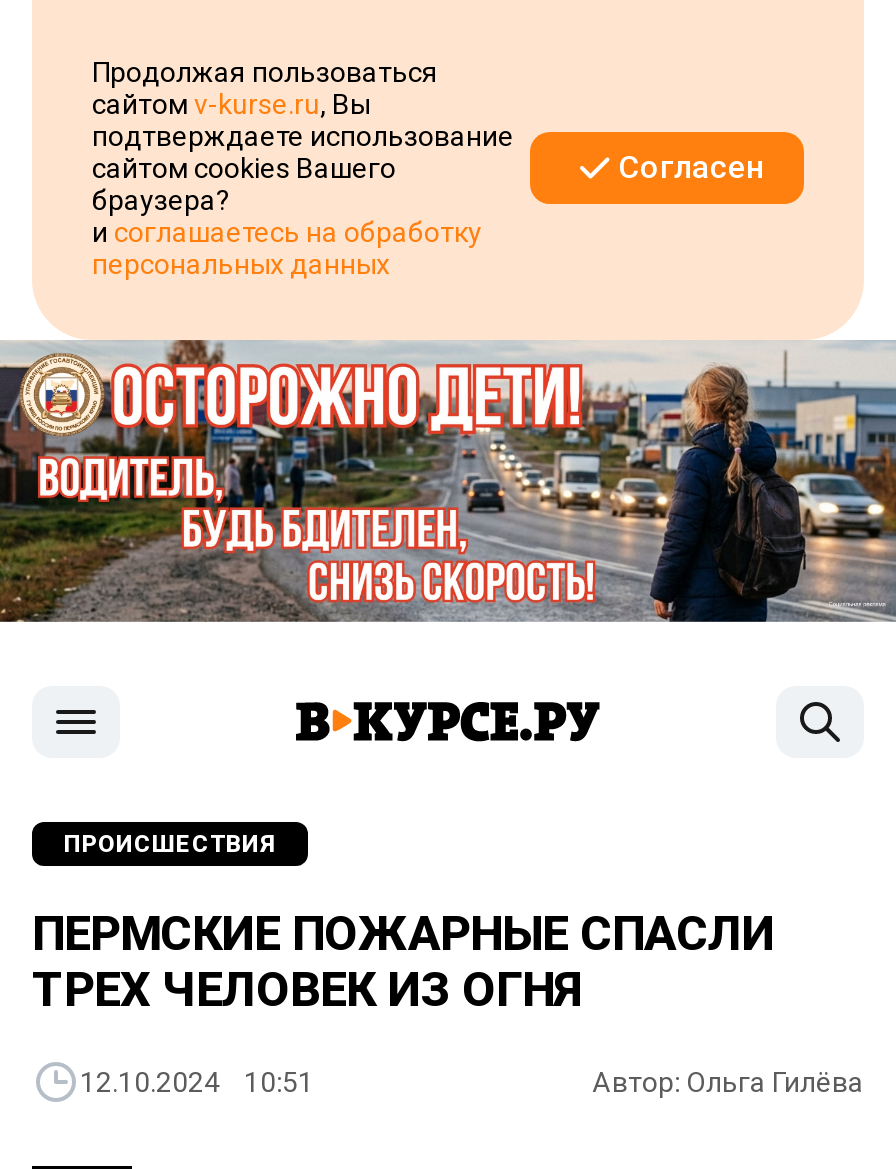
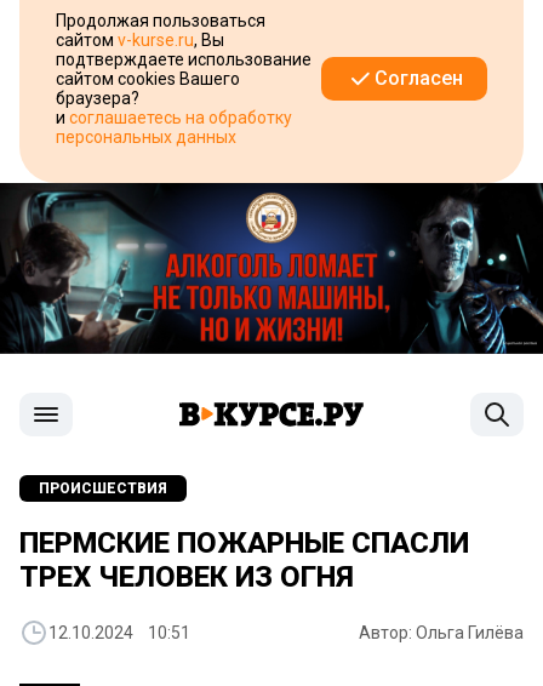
- [image]
+ [image]
